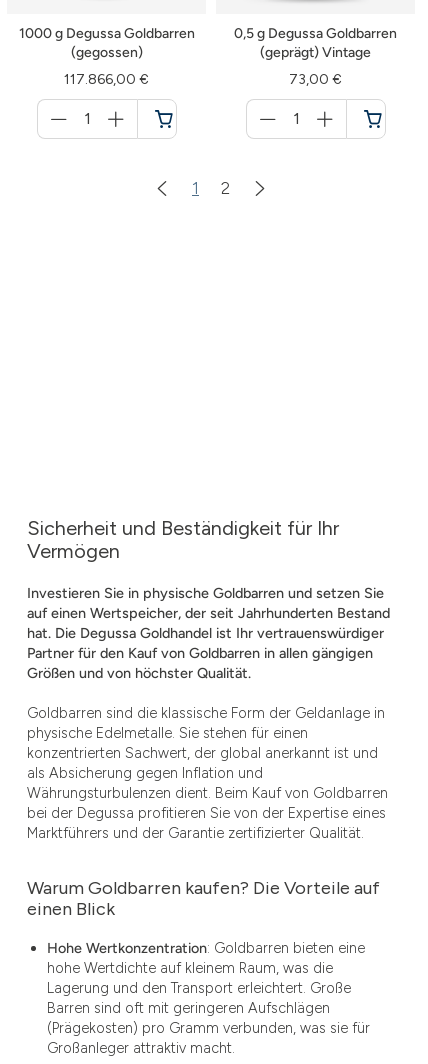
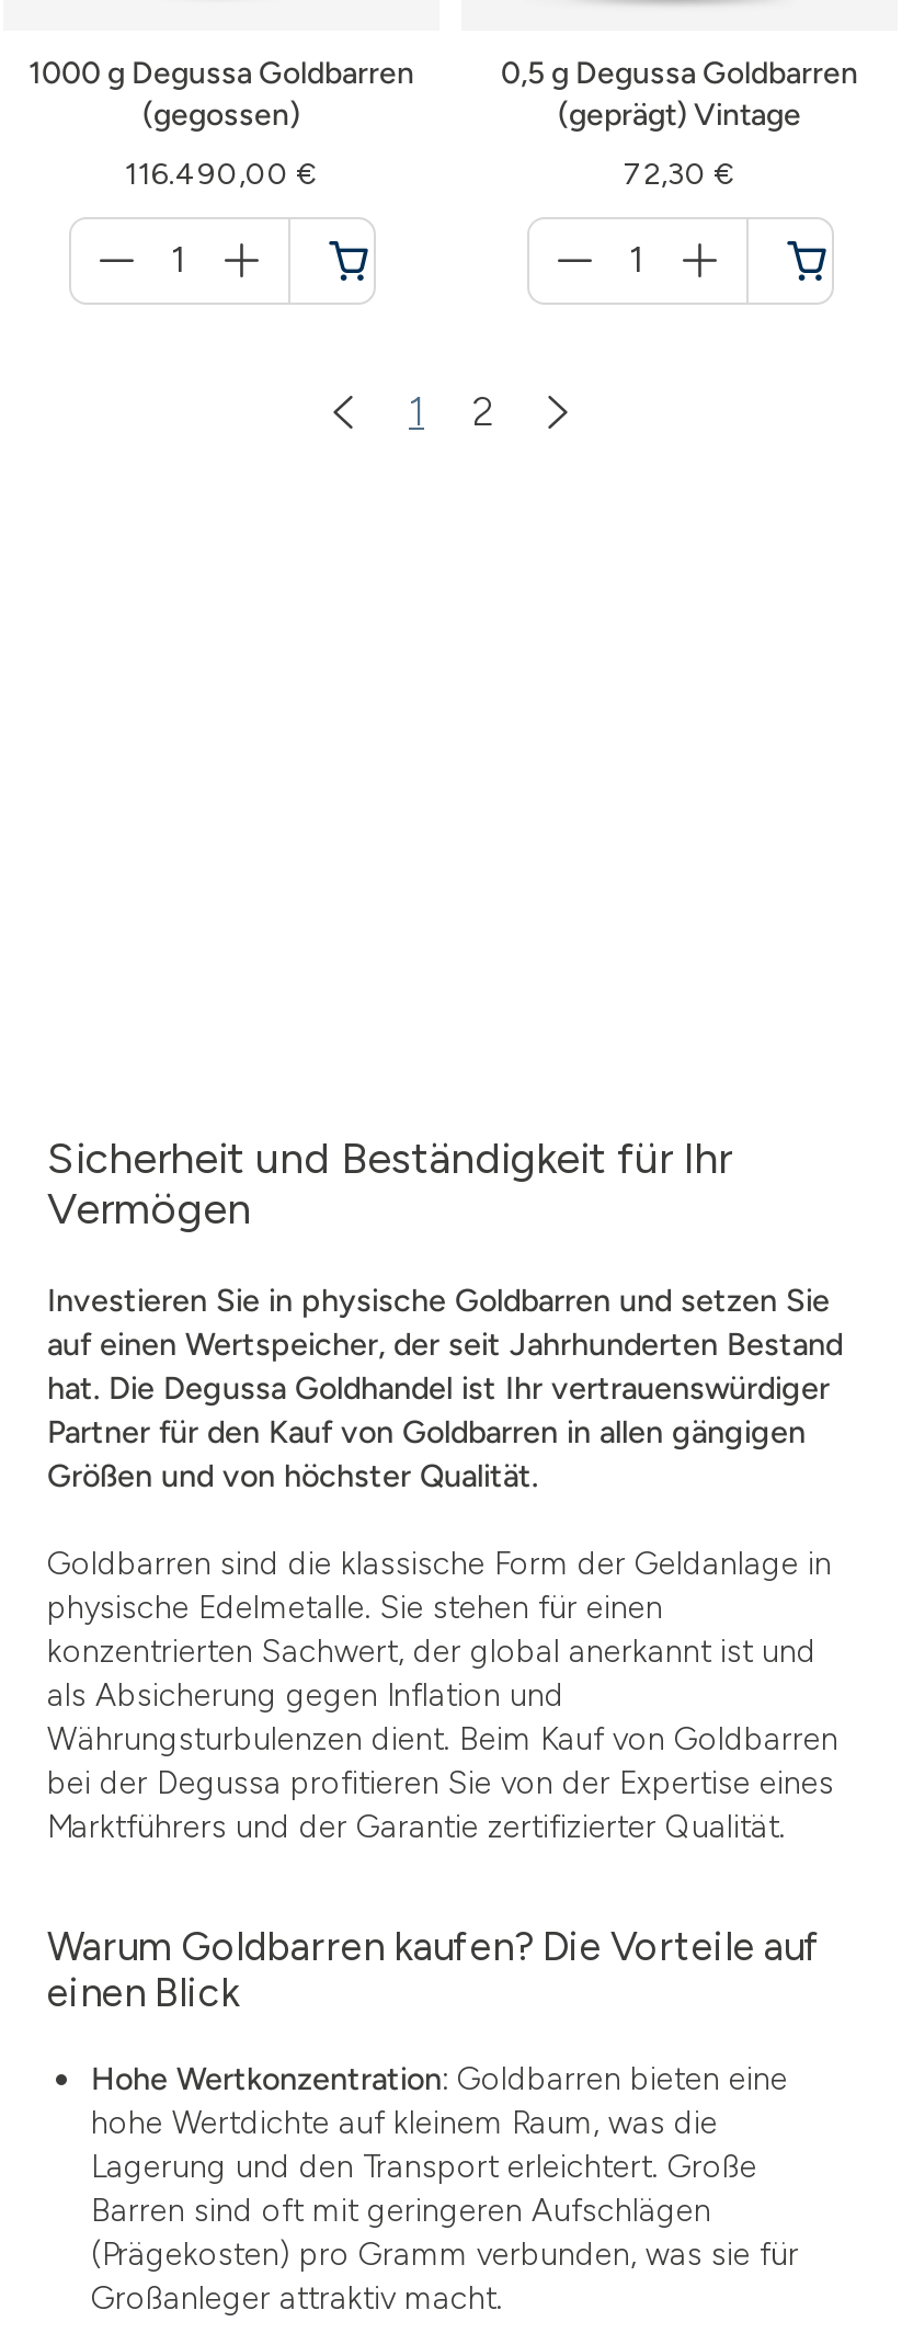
- 117.866,00 €
+ 116.490,00 €

- 73,00 €
+ 72,30 €
